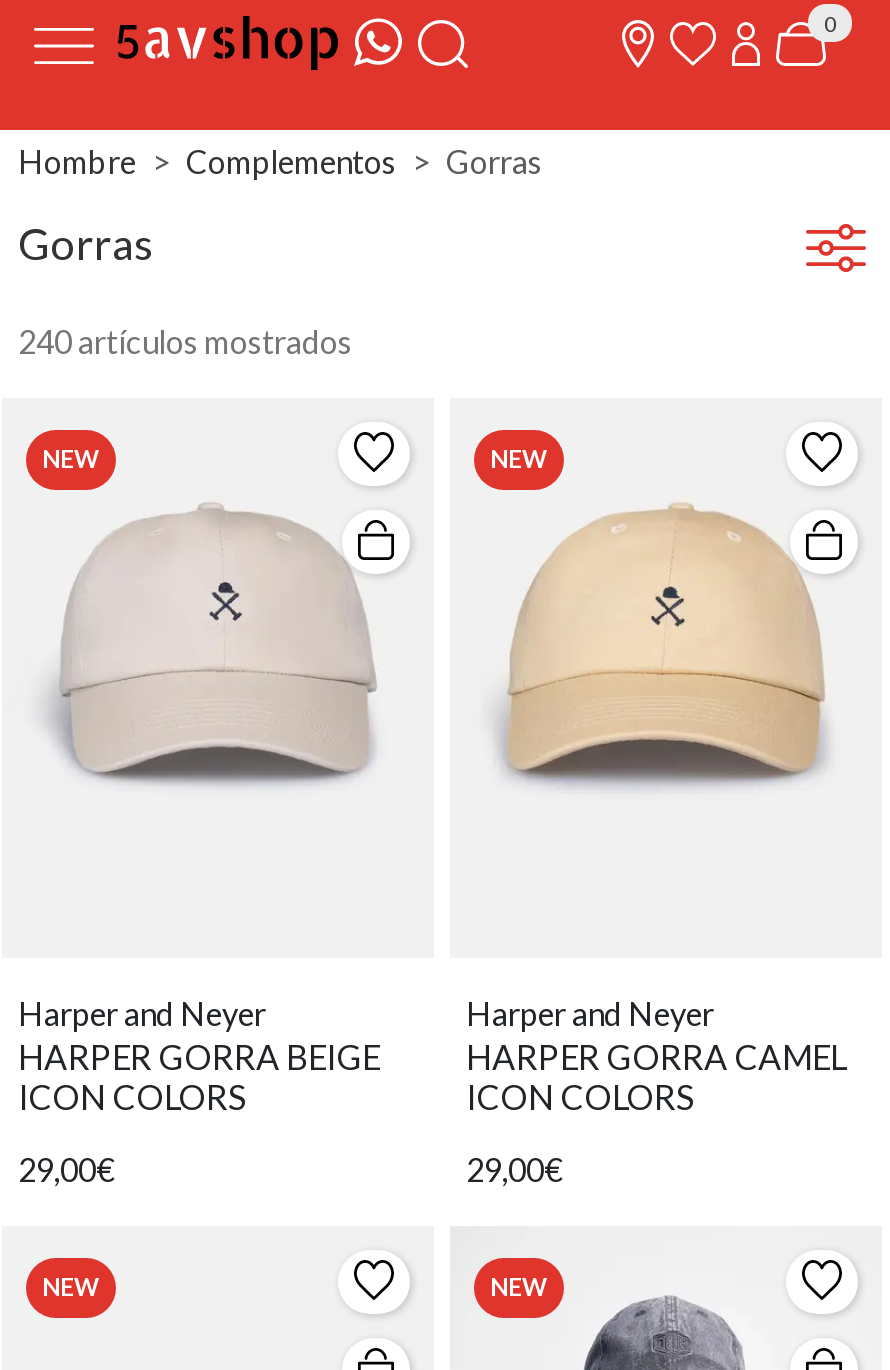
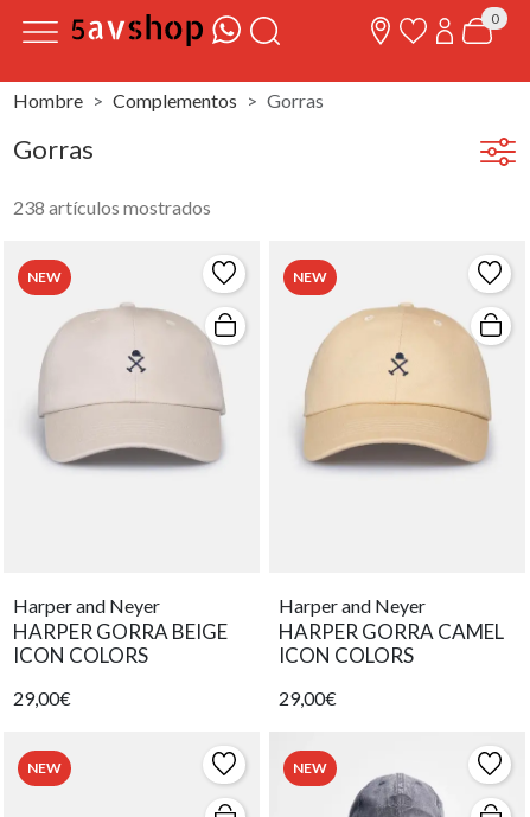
- 240 artículos mostrados
+ 238 artículos mostrados
